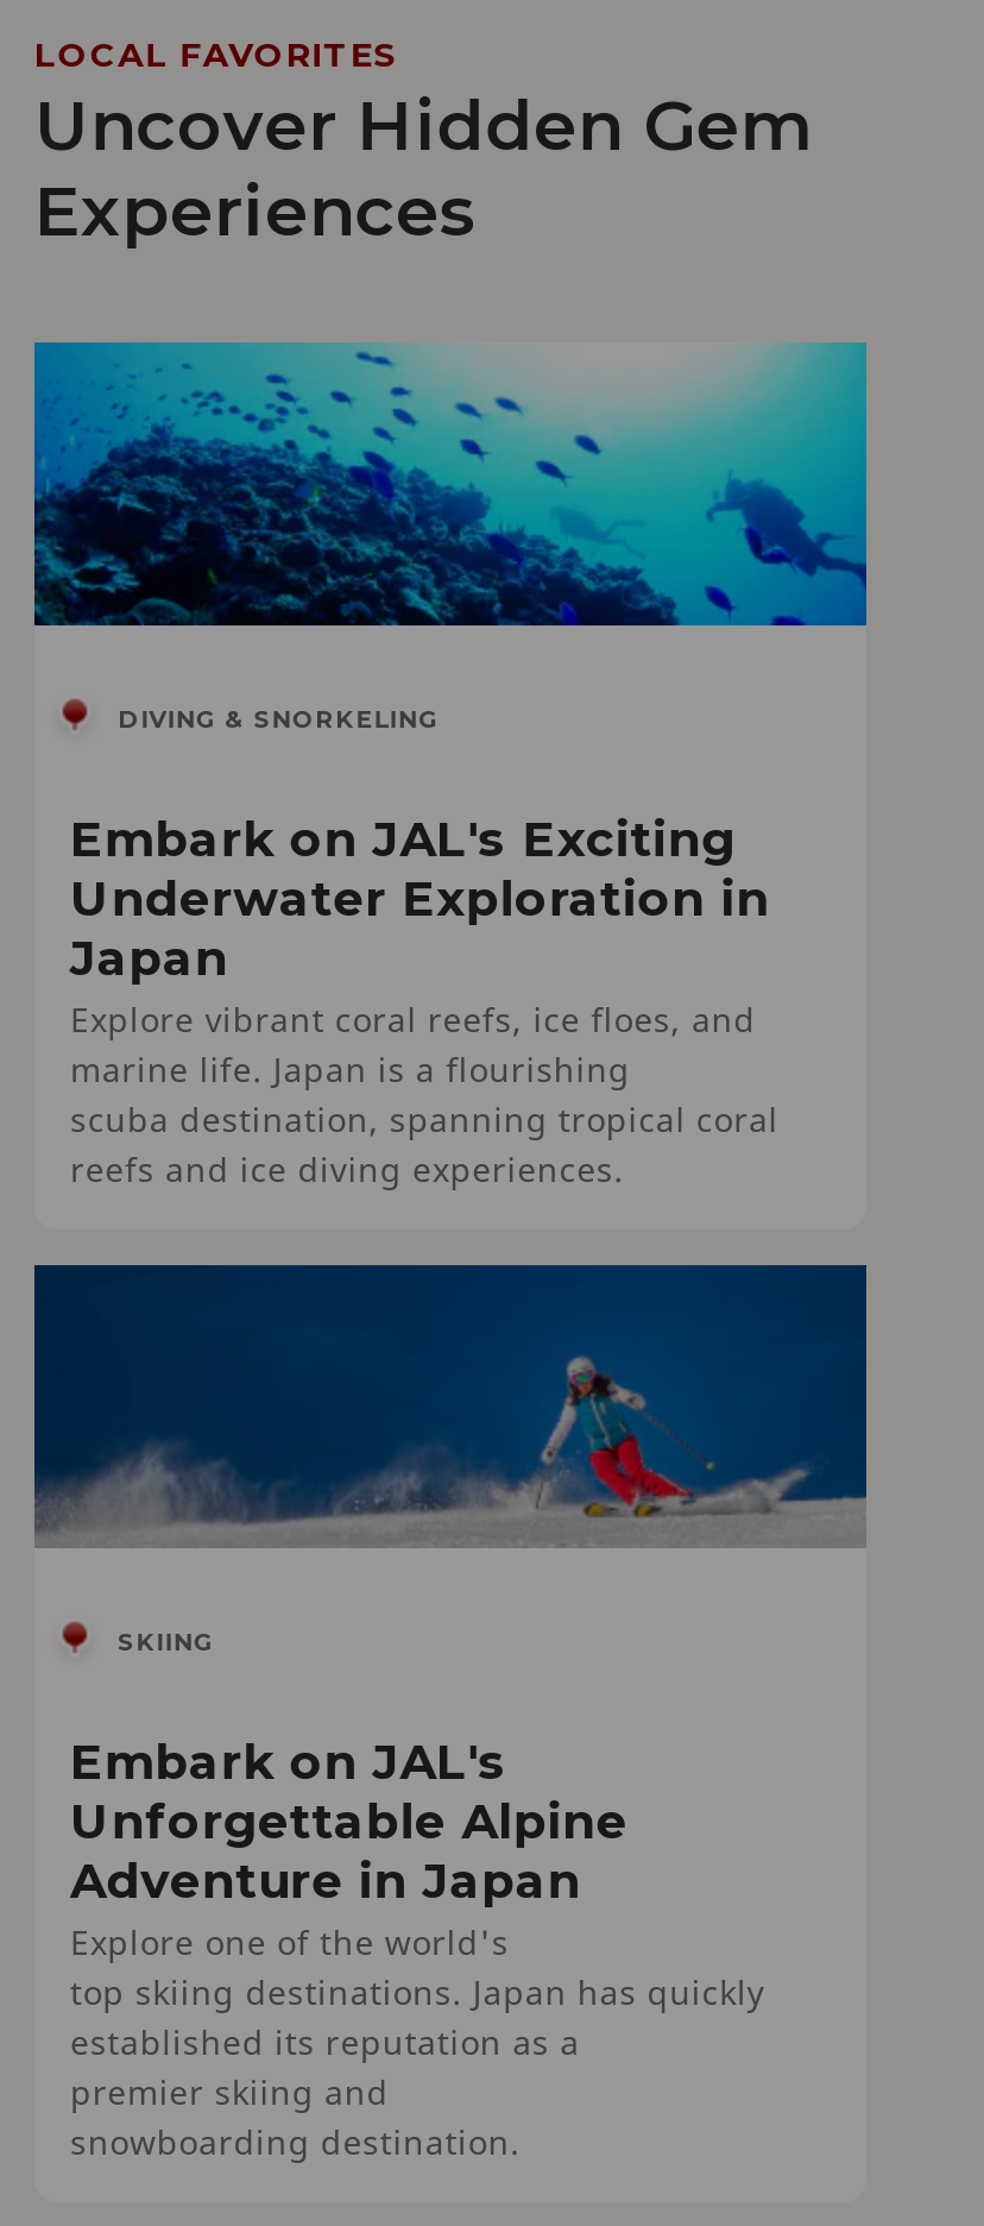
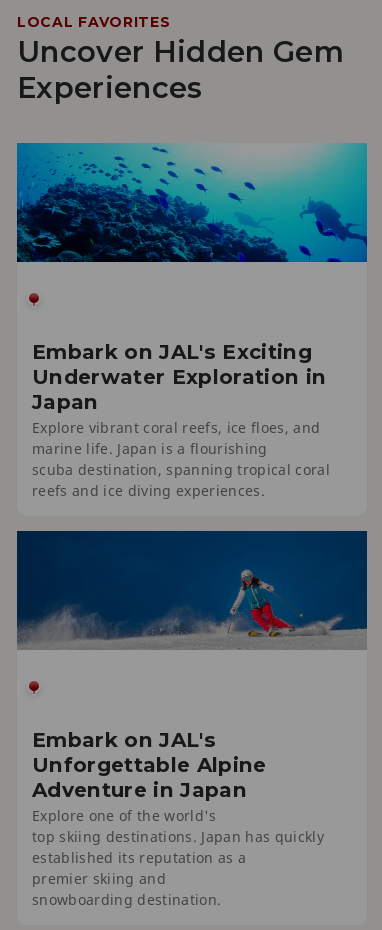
- DIVING & SNORKELING

- SKIING
